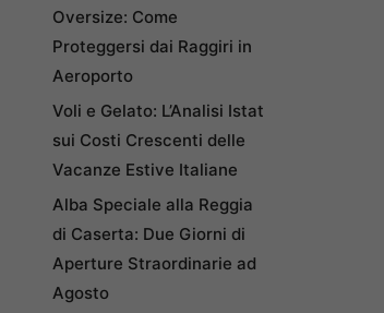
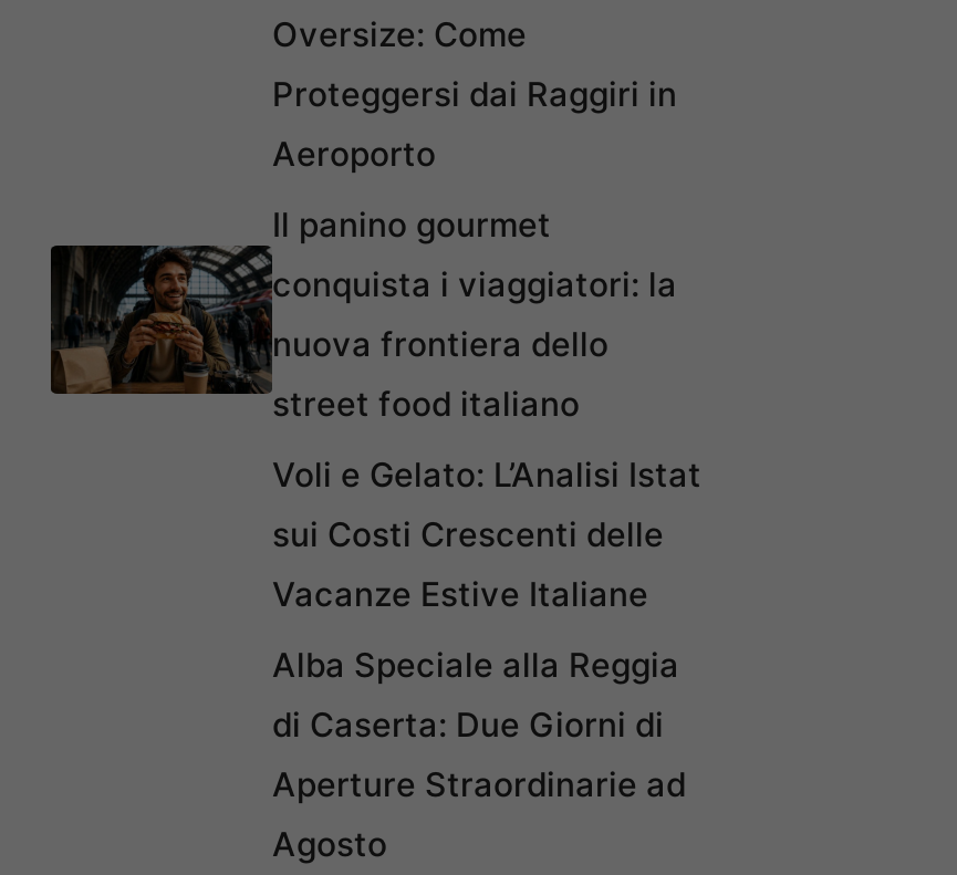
+ [image]
+ Il panino gourmet
+ conquista i viaggiatori: la
+ nuova frontiera dello
+ street food italiano
